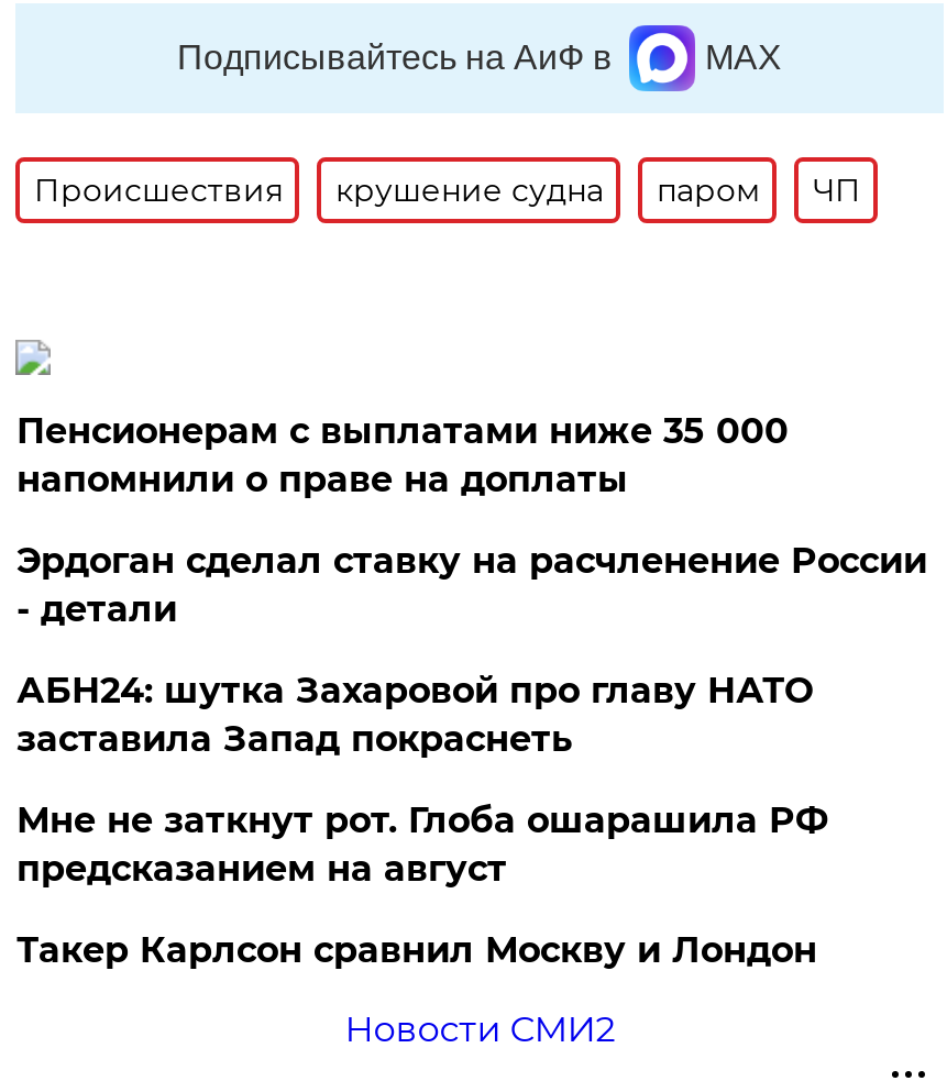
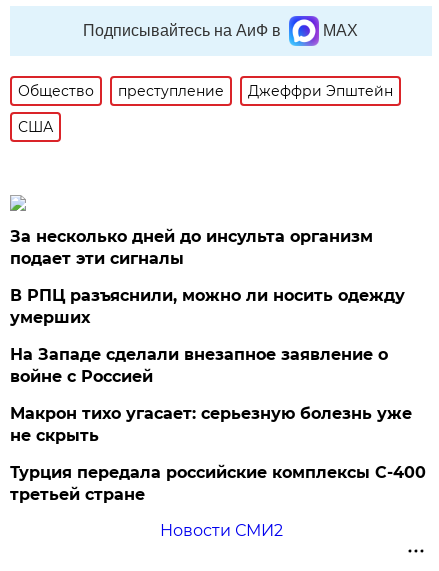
- Происшествия
- крушение судна
- паром
- ЧП
+ Общество
+ преступление
+ Джеффри Эпштейн
+ США

- Пенсионерам с выплатами ниже 35 000
- напомнили о праве на доплаты
- Эрдоган сделал ставку на расчленение России
- - детали
- АБН24: шутка Захаровой про главу НАТО
- заставила Запад покраснеть
- Мне не заткнут рот. Глоба ошарашила РФ
- предсказанием на август
- Такер Карлсон сравнил Москву и Лондон
+ За несколько дней до инсульта организм
+ подает эти сигналы
+ В РПЦ разъяснили, можно ли носить одежду
+ умерших
+ На Западе сделали внезапное заявление о
+ войне с Россией
+ Макрон тихо угасает: серьезную болезнь уже
+ не скрыть
+ Турция передала российские комплексы С-400
+ третьей стране
